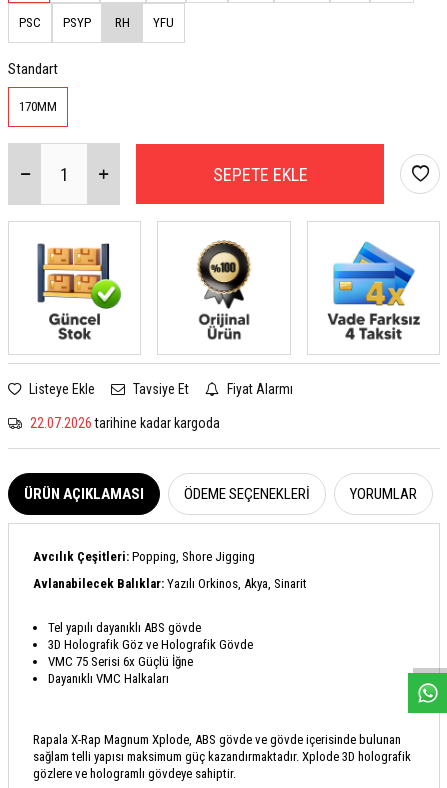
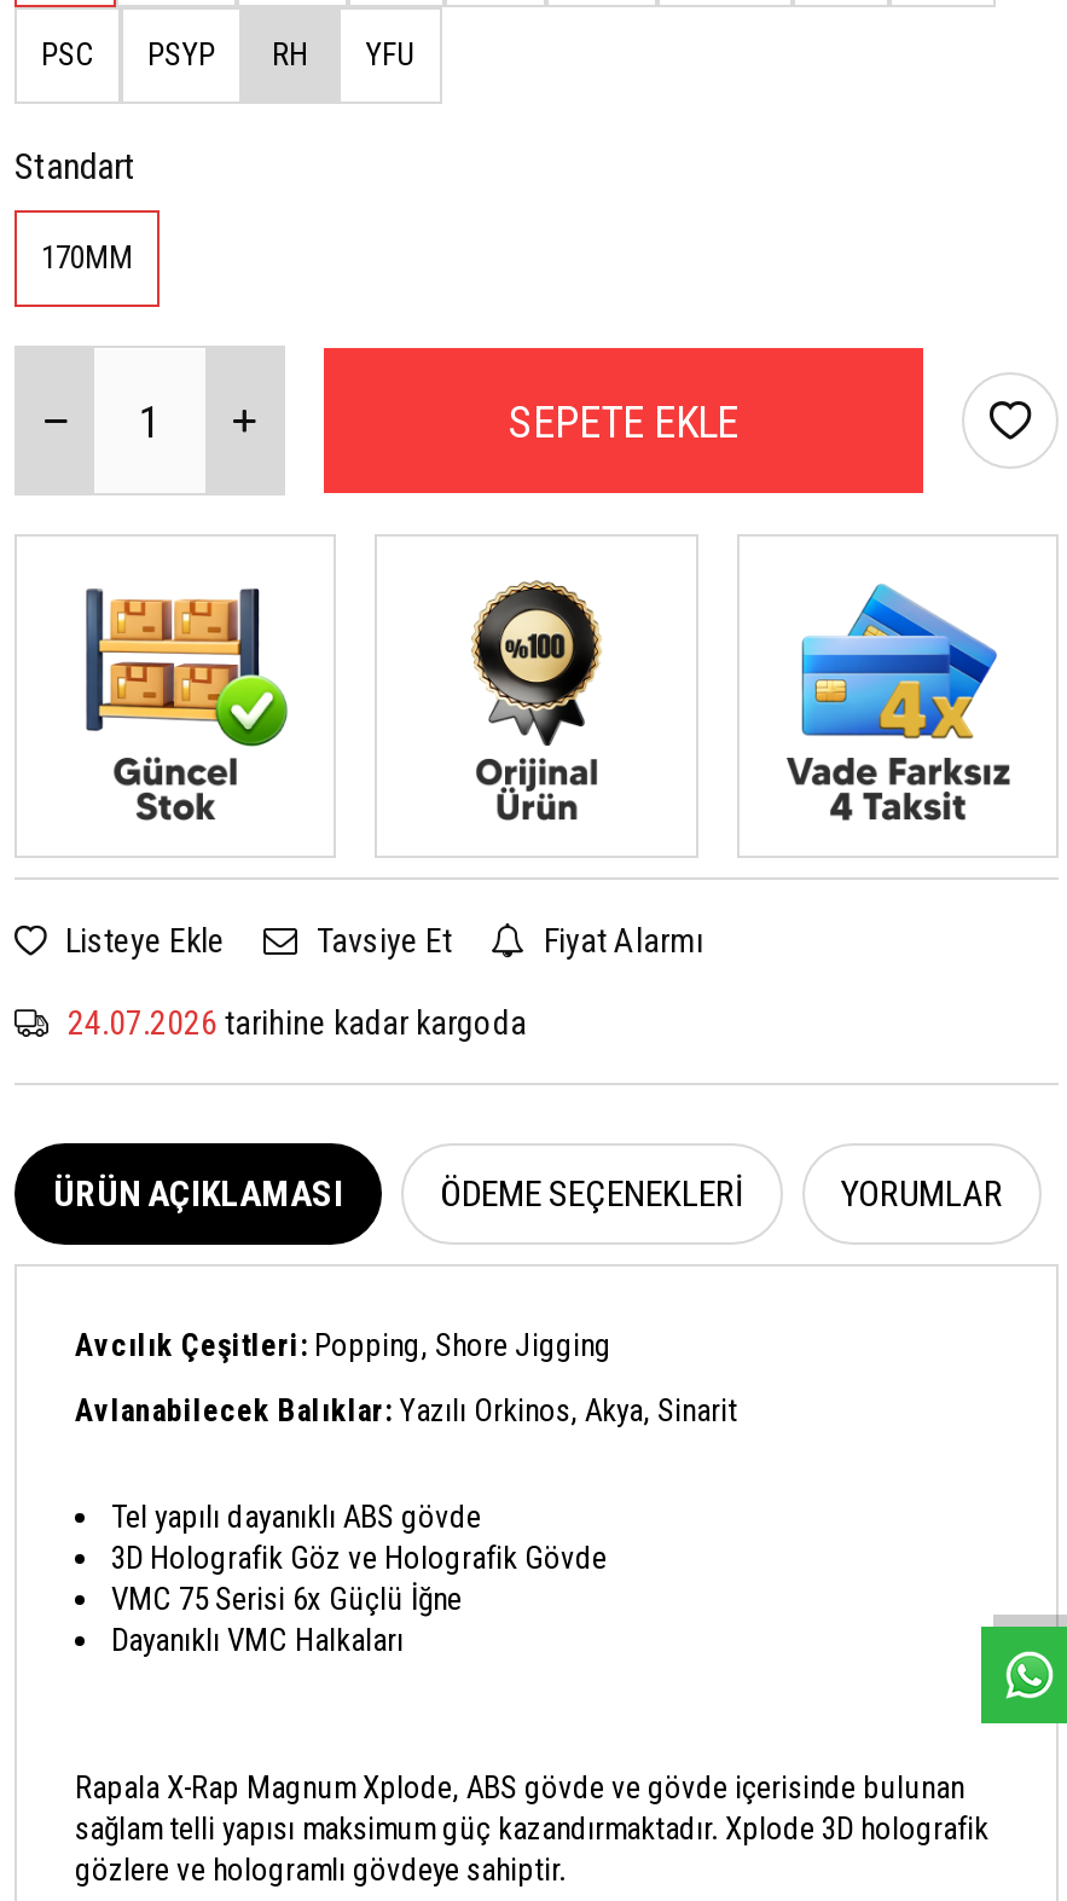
- 22.07.2026 tarihine kadar kargoda
+ 24.07.2026 tarihine kadar kargoda
